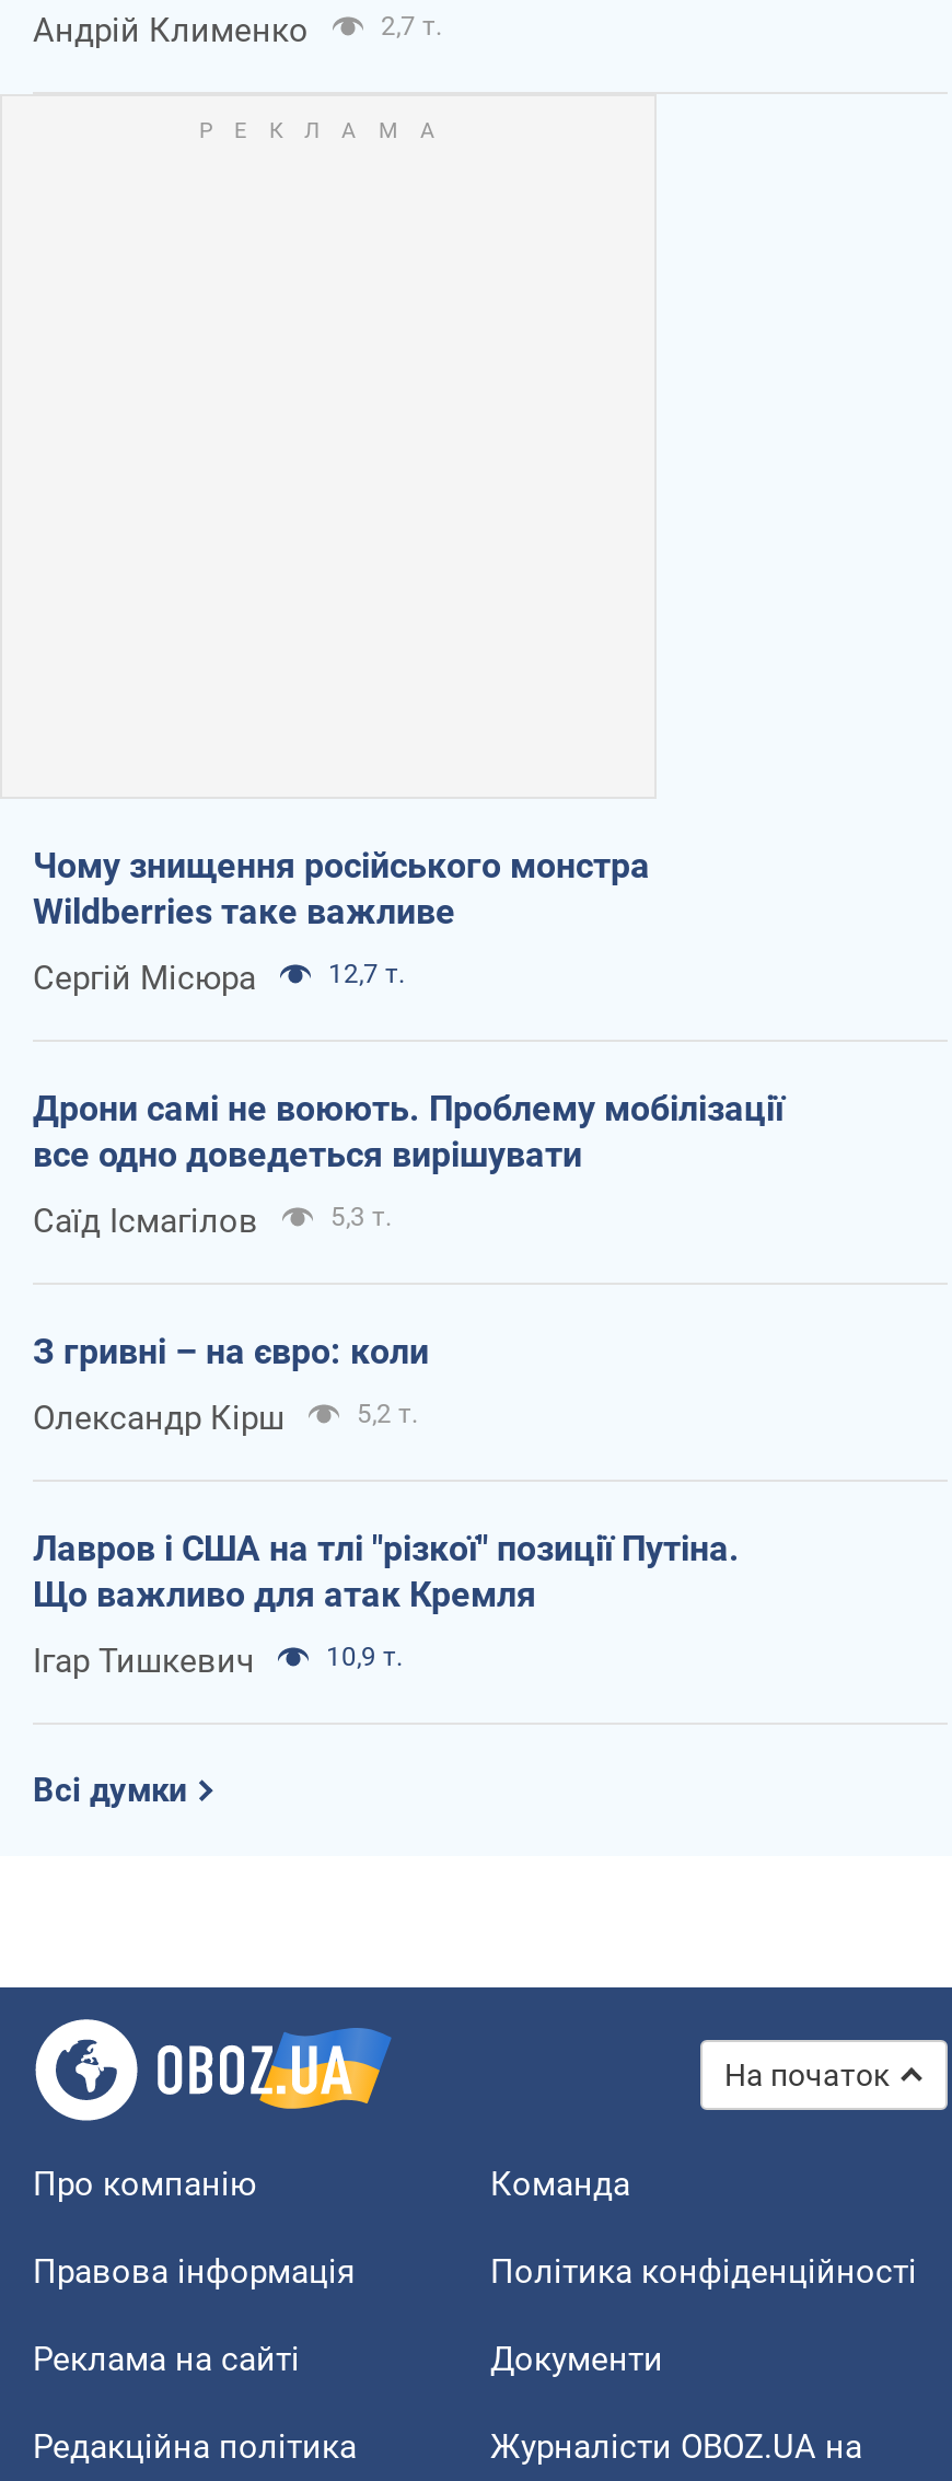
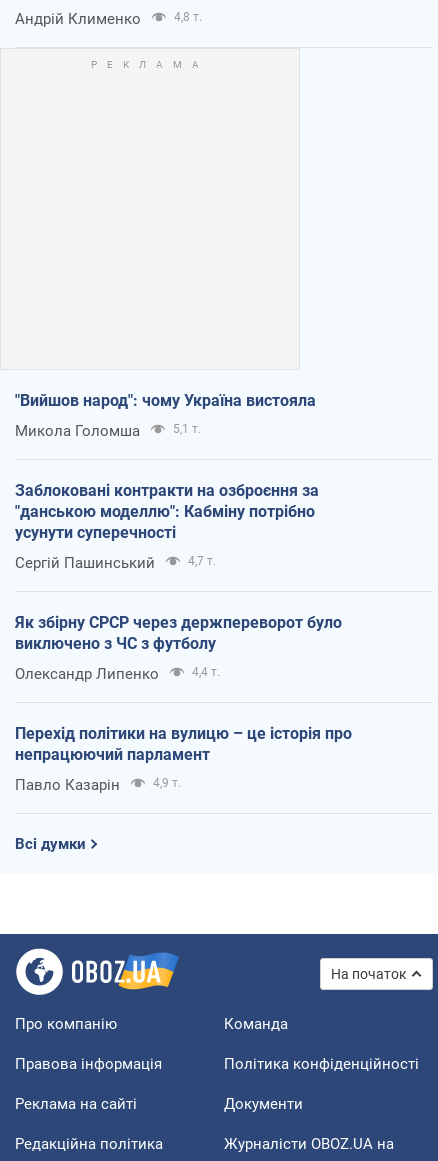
- 2,7 т.
+ 4,8 т.

- Чому знищення російського монстра
- Wildberries таке важливе
+ "Вийшов народ": чому Україна вистояла

- Сергій Місюра
- 12,7 т.
+ Микола Голомша
+ 5,1 т.

- Дрони самі не воюють. Проблему мобілізації
- все одно доведеться вирішувати
+ Заблоковані контракти на озброєння за
+ "данською моделлю": Кабміну потрібно
+ усунути суперечності

- Саїд Ісмагілов
- 5,3 т.
+ Сергій Пашинський
+ 4,7 т.

- З гривні – на євро: коли
+ Як збірну СРСР через держпереворот було
+ виключено з ЧС з футболу

- Олександр Кірш
- 5,2 т.
+ Олександр Липенко
+ 4,4 т.

- Лавров і США на тлі "різкої" позиції Путіна.
- Що важливо для атак Кремля
+ Перехід політики на вулицю – це історія про
+ непрацюючий парламент

- Ігар Тишкевич
- 10,9 т.
+ Павло Казарін
+ 4,9 т.
